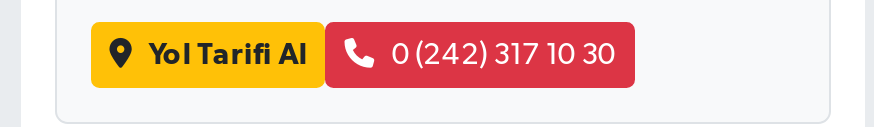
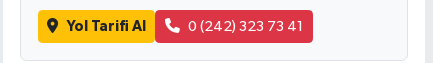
- 0 (242) 317 10 30
+ 0 (242) 323 73 41
